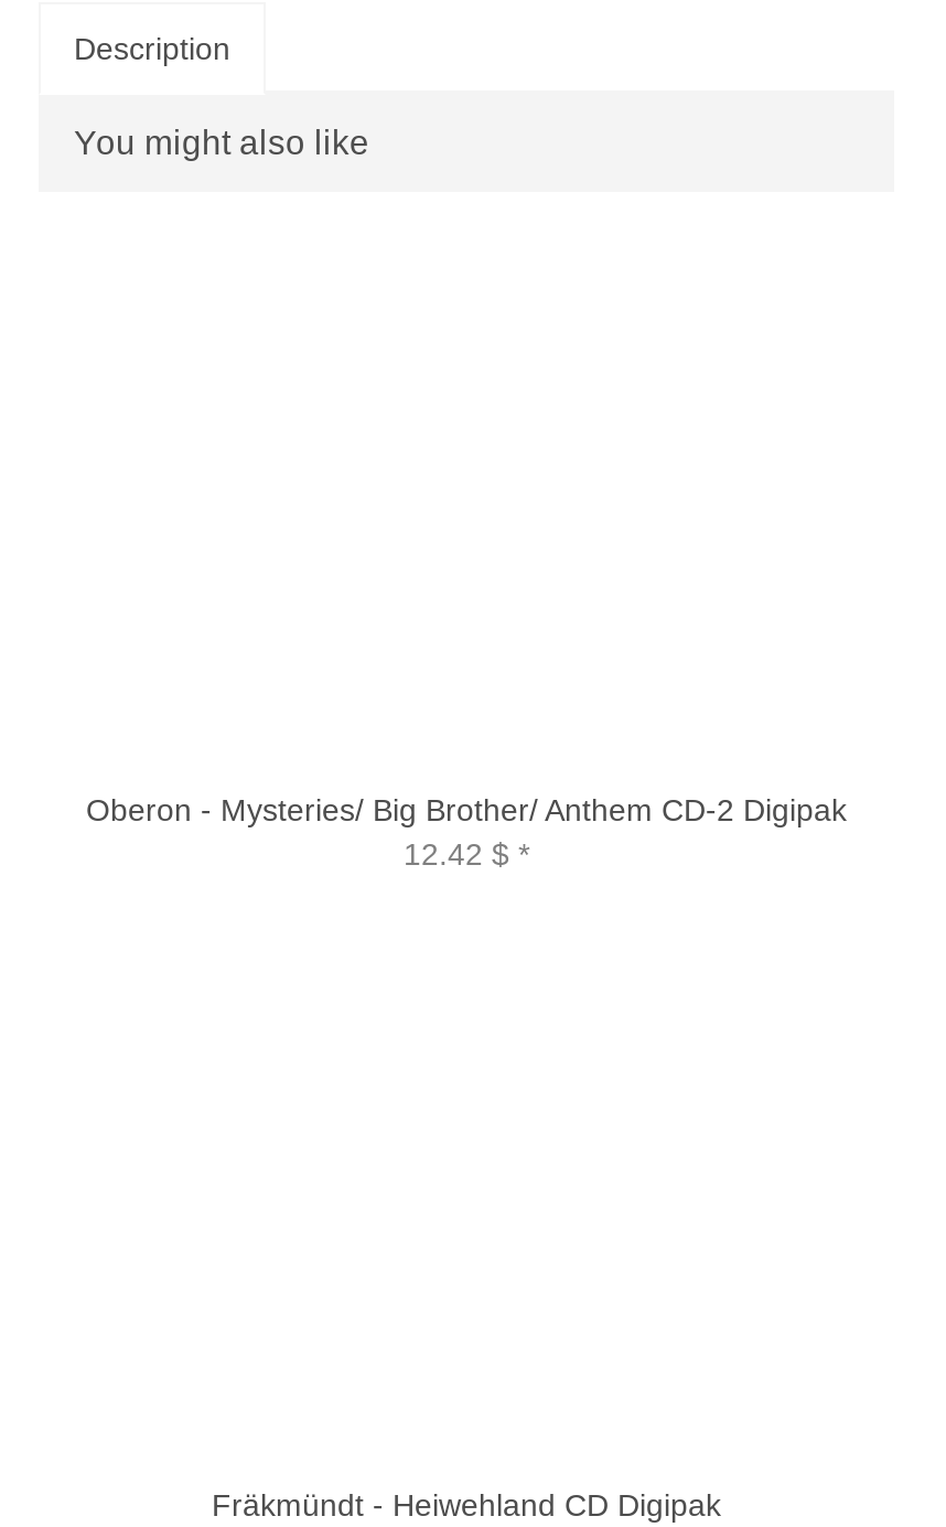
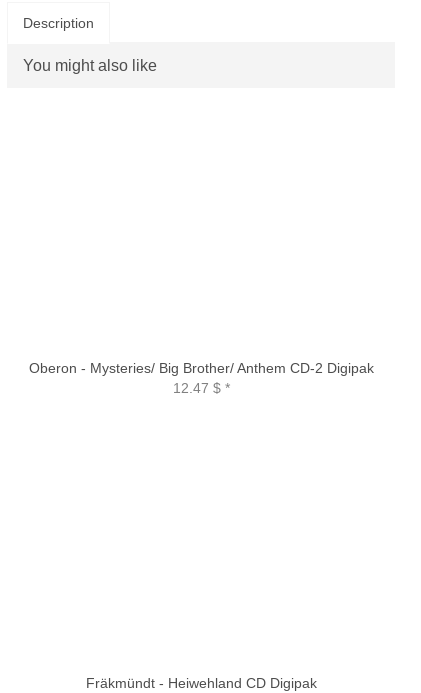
- 12.42 $*
+ 12.47 $*
